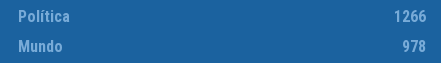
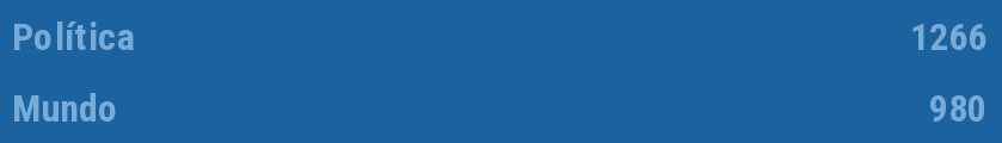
- 978
+ 980
